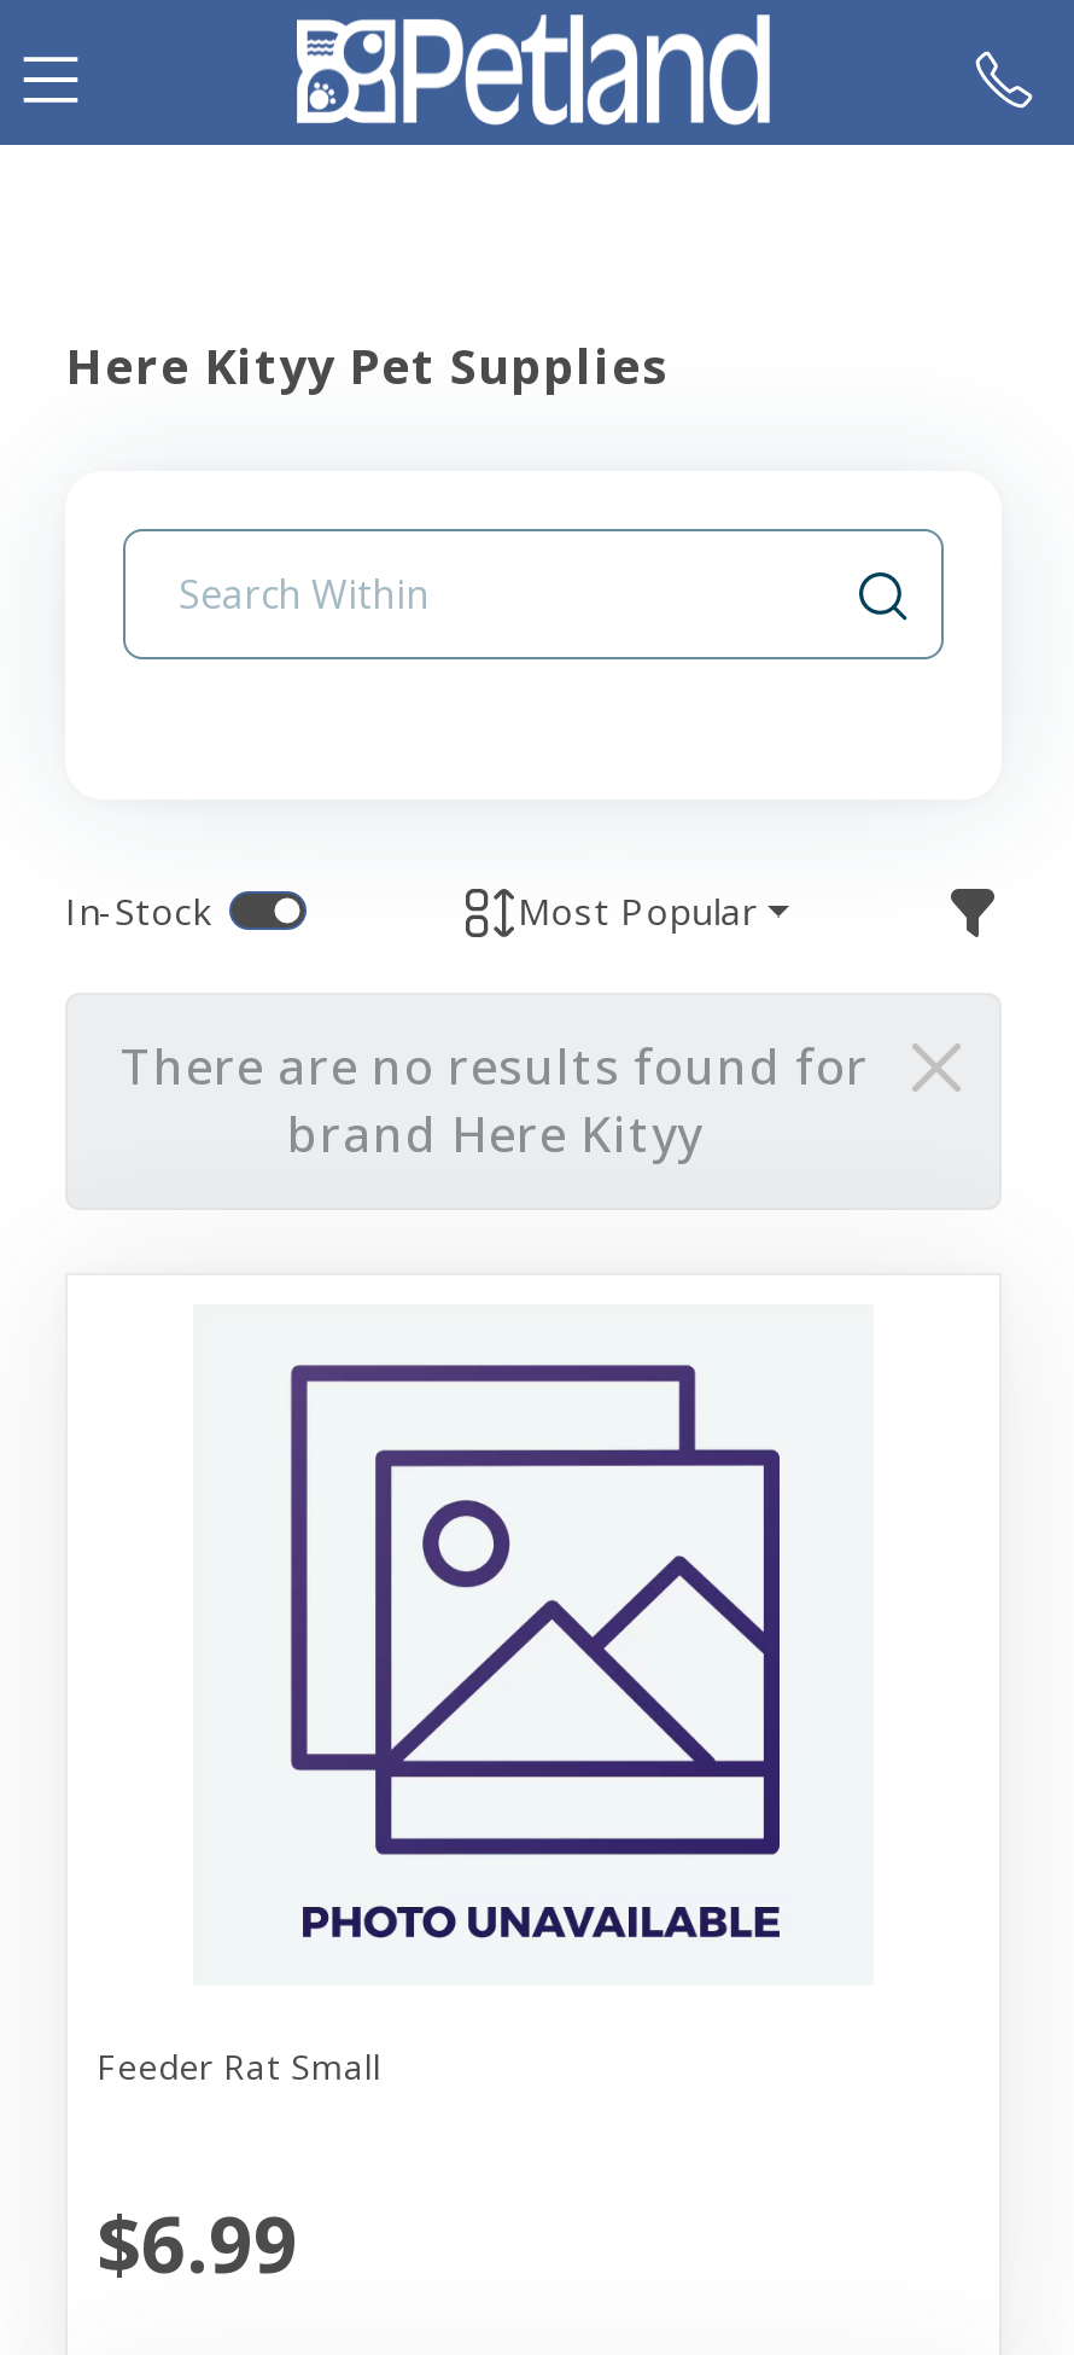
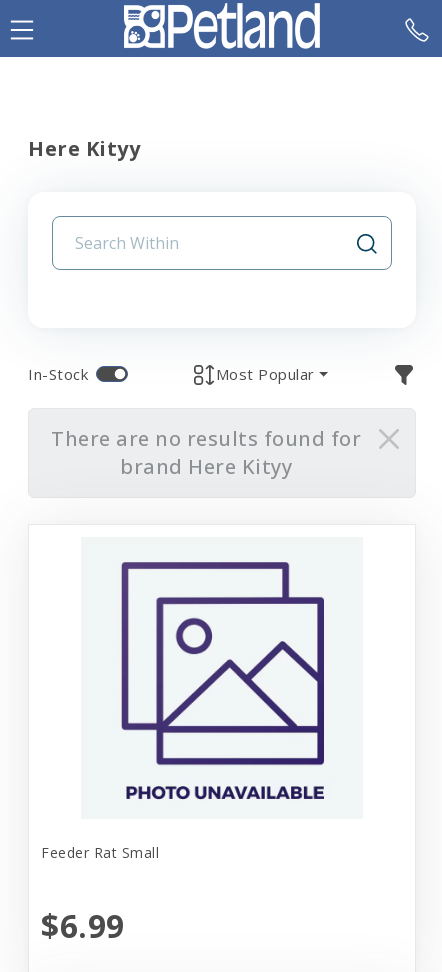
- Here Kityy Pet Supplies
+ Here Kityy
